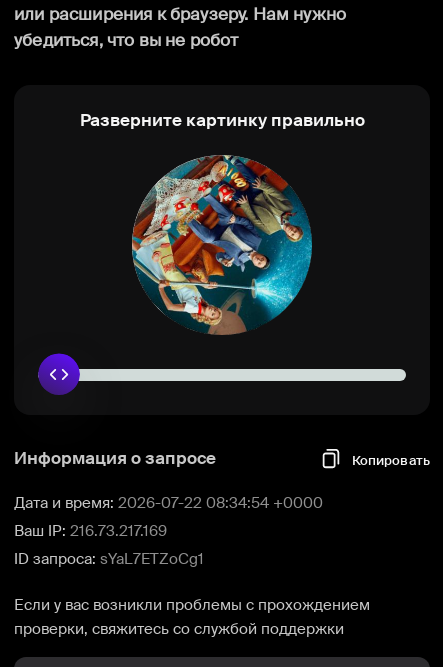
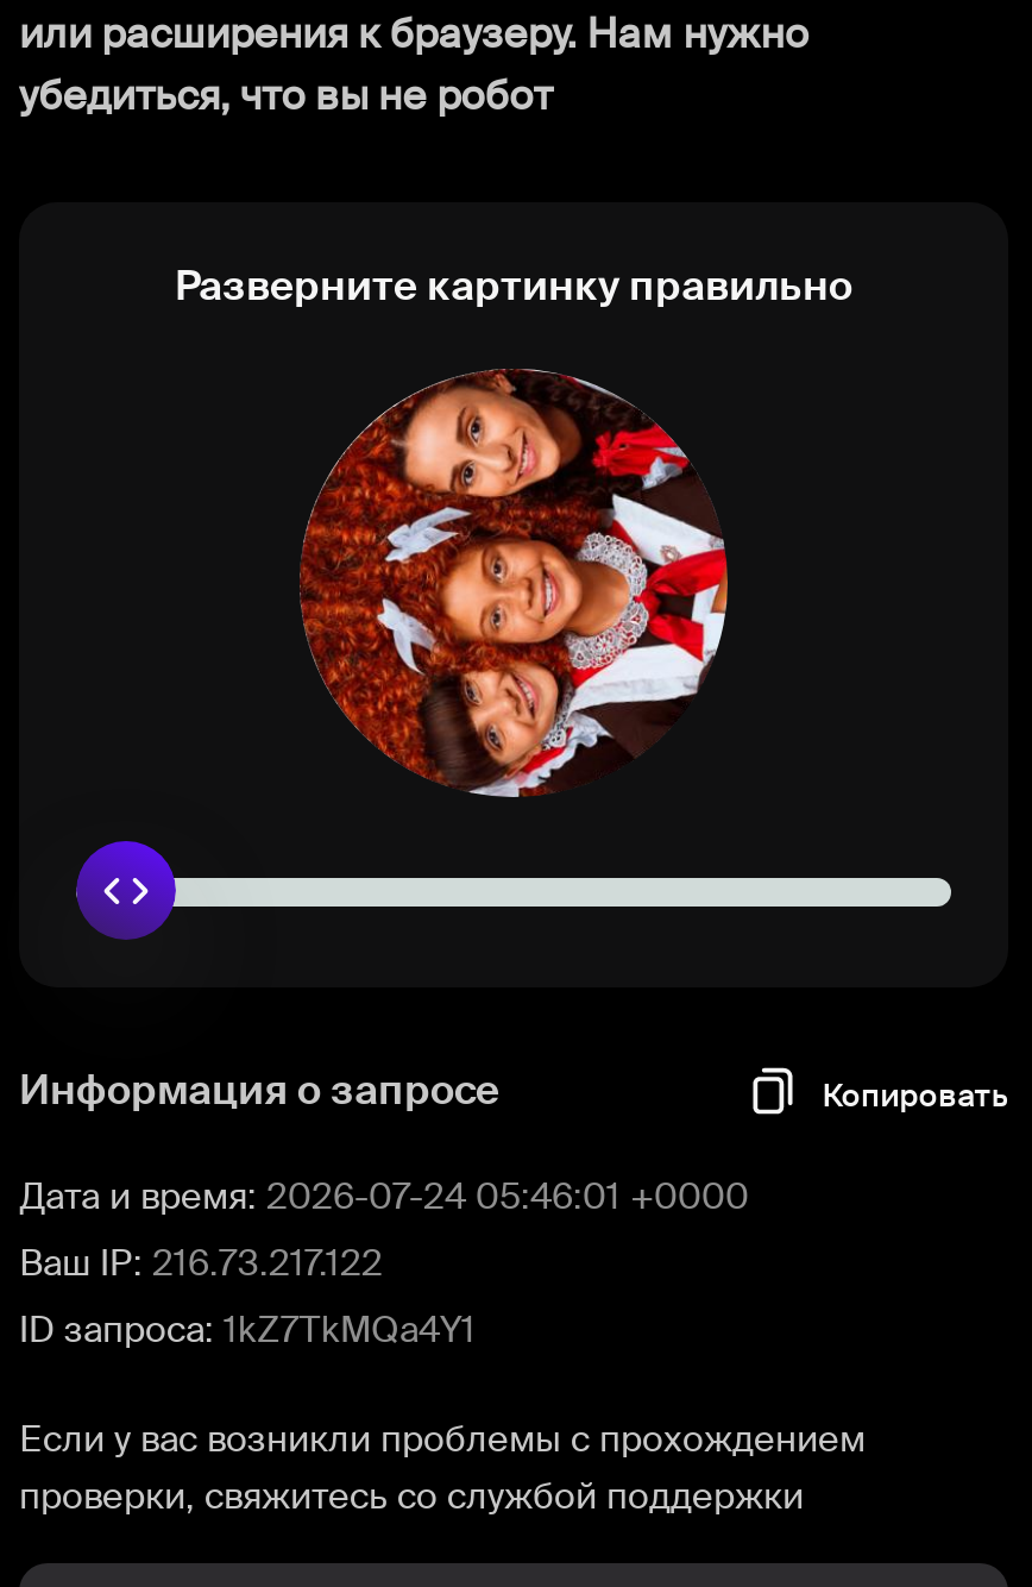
- [image]
+ [image]

- Дата и время: 2026-07-22 08:34:54 +0000
+ Дата и время: 2026-07-24 05:46:01 +0000

- Ваш IP: 216.73.217.169
+ Ваш IP: 216.73.217.122

- ID запроса: sYaL7ETZoCg1
+ ID запроса: 1kZ7TkMQa4Y1
